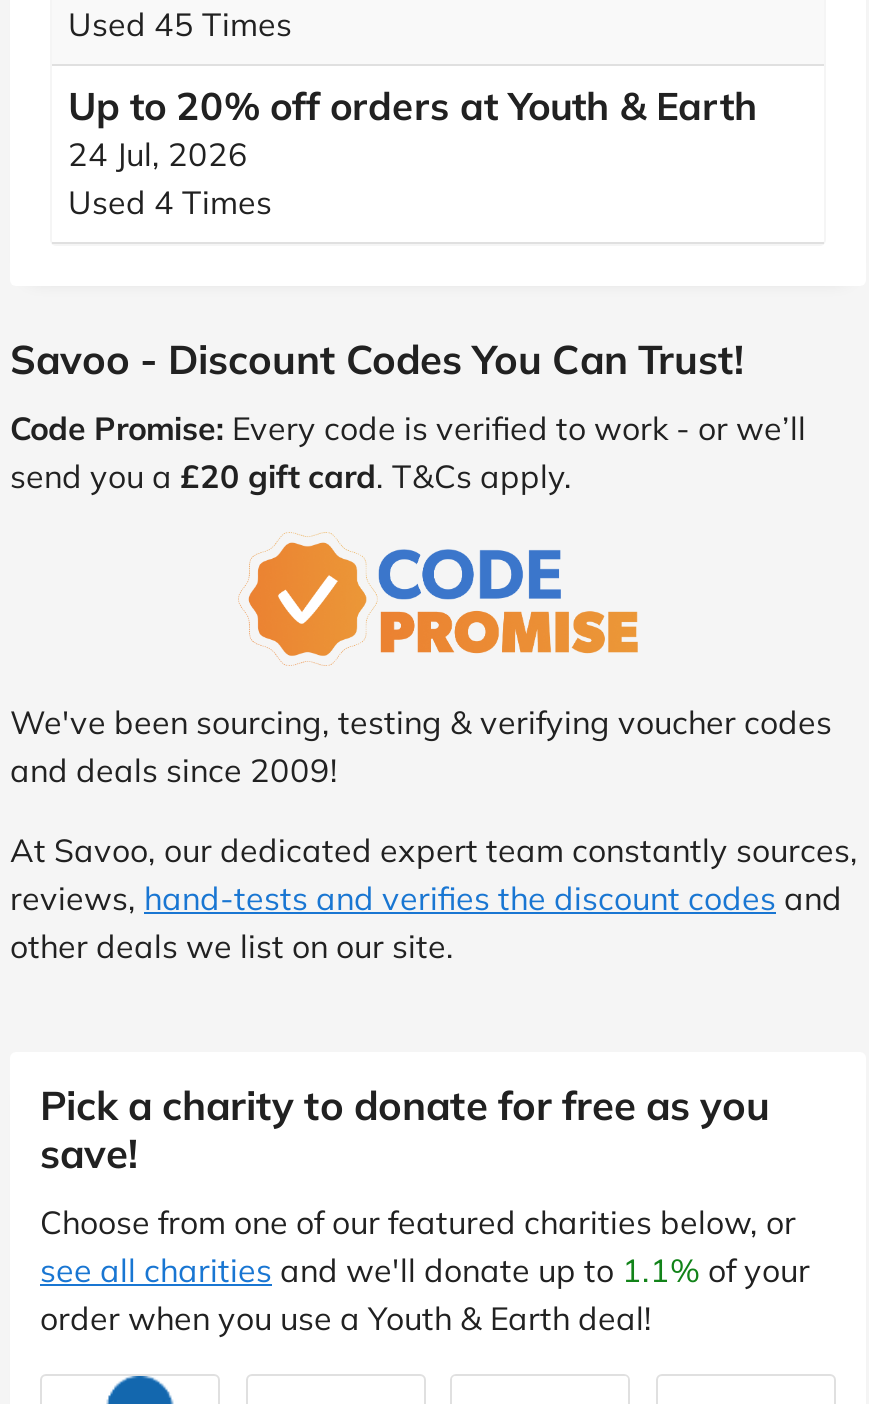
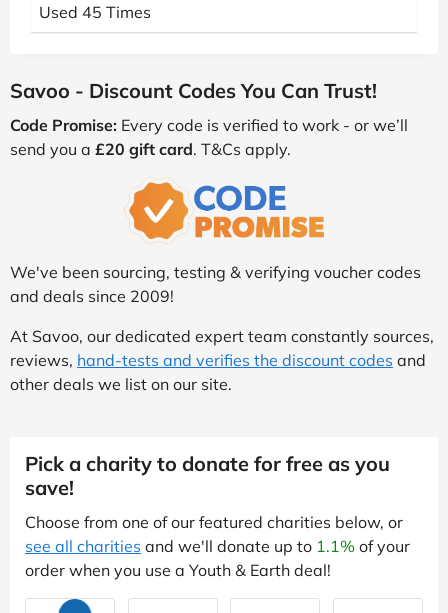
- Up to 20% off orders at Youth & Earth
- 24 Jul, 2026
- Used 4 Times
